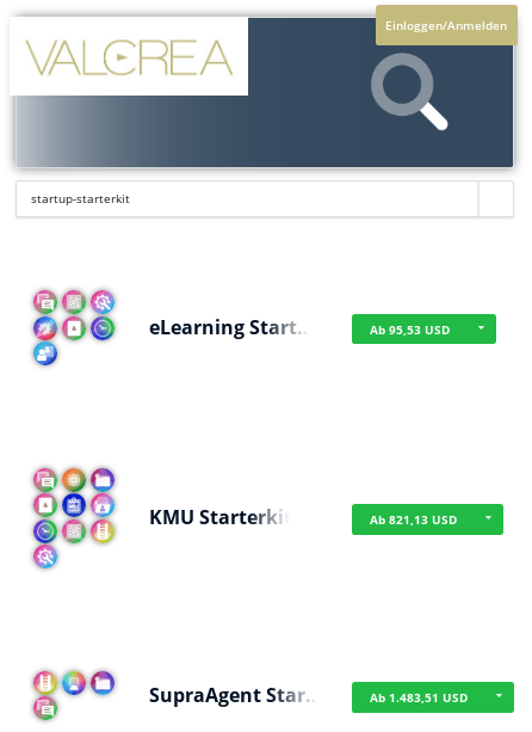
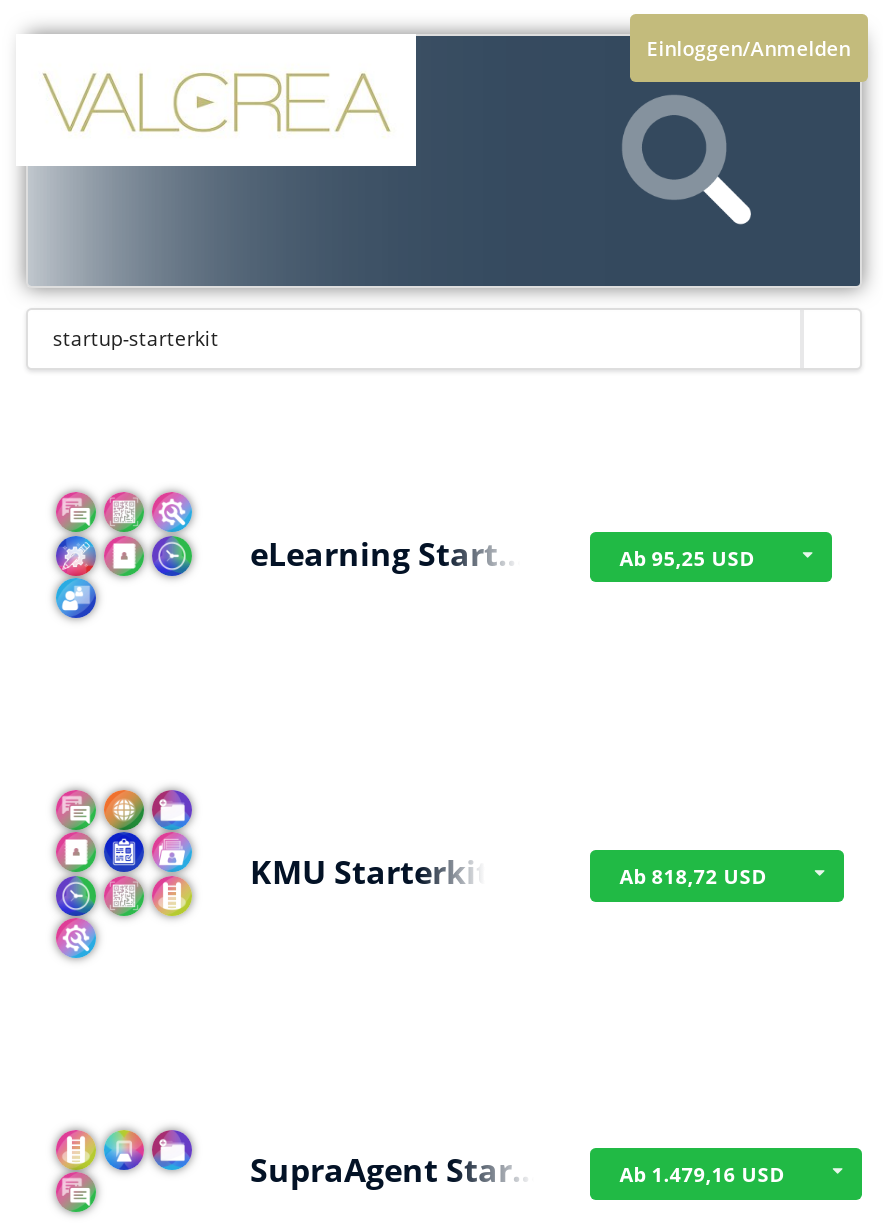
- Ab 95,53 USD
+ Ab 95,25 USD

- Ab 821,13 USD
+ Ab 818,72 USD

- Ab 1.483,51 USD
+ Ab 1.479,16 USD
